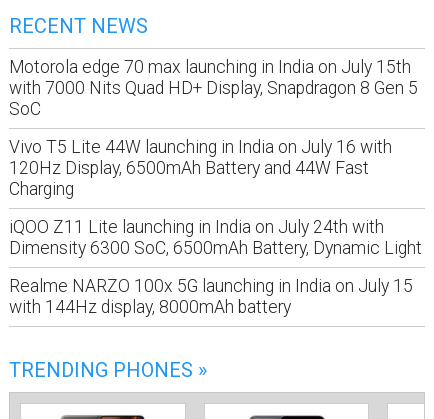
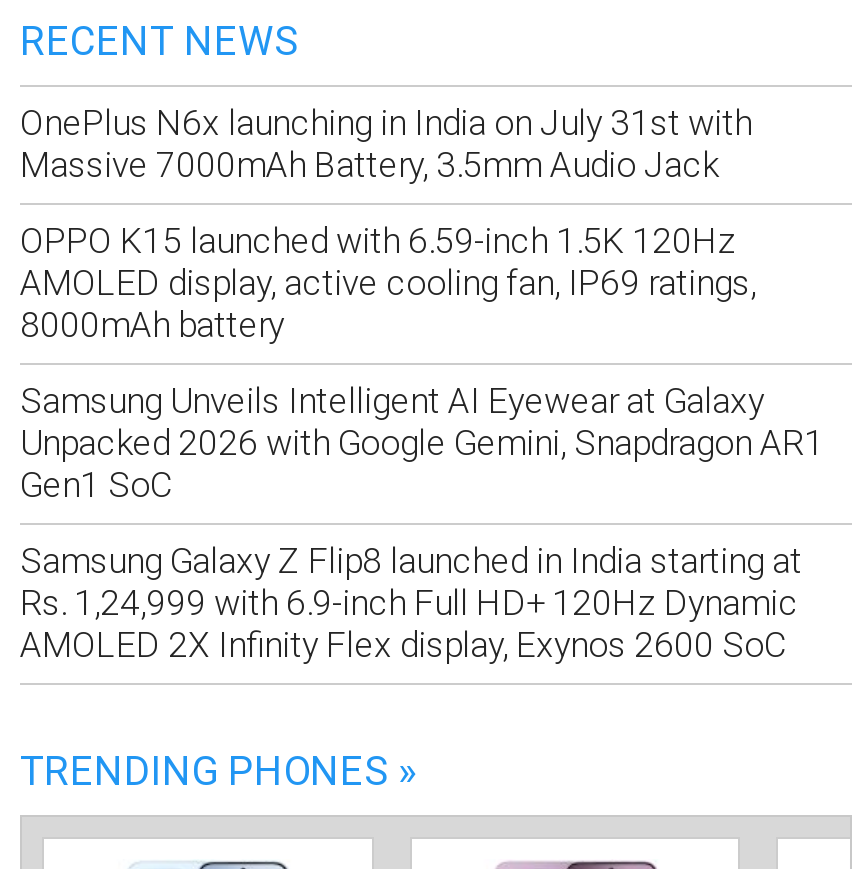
- Motorola edge 70 max launching in India on July 15th
- with 7000 Nits Quad HD+ Display, Snapdragon 8 Gen 5
- SoC
+ OnePlus N6x launching in India on July 31st with
+ Massive 7000mAh Battery, 3.5mm Audio Jack

- Vivo T5 Lite 44W launching in India on July 16 with
- 120Hz Display, 6500mAh Battery and 44W Fast
- Charging
+ OPPO K15 launched with 6.59-inch 1.5K 120Hz
+ AMOLED display, active cooling fan, IP69 ratings,
+ 8000mAh battery

- iQOO Z11 Lite launching in India on July 24th with
- Dimensity 6300 SoC, 6500mAh Battery, Dynamic Light
+ Samsung Unveils Intelligent AI Eyewear at Galaxy
+ Unpacked 2026 with Google Gemini, Snapdragon AR1
+ Gen1 SoC

- Realme NARZO 100x 5G launching in India on July 15
- with 144Hz display, 8000mAh battery
+ Samsung Galaxy Z Flip8 launched in India starting at
+ Rs. 1,24,999 with 6.9-inch Full HD+ 120Hz Dynamic
+ AMOLED 2X Infinity Flex display, Exynos 2600 SoC
